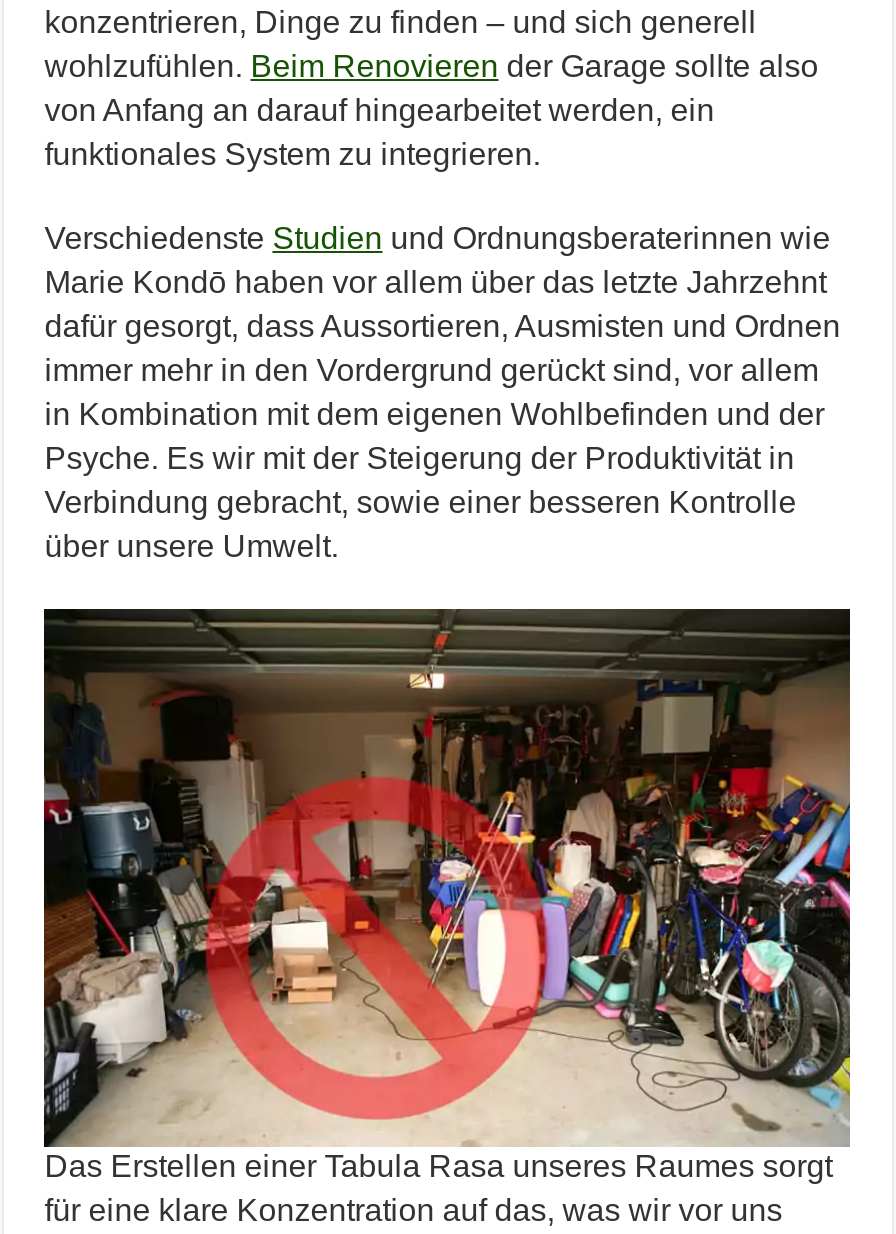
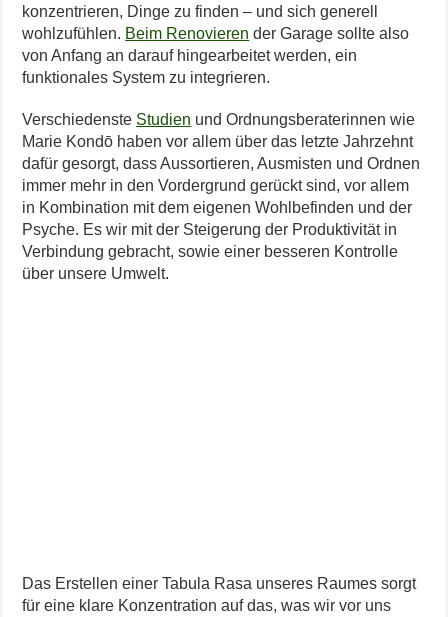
- [image]
